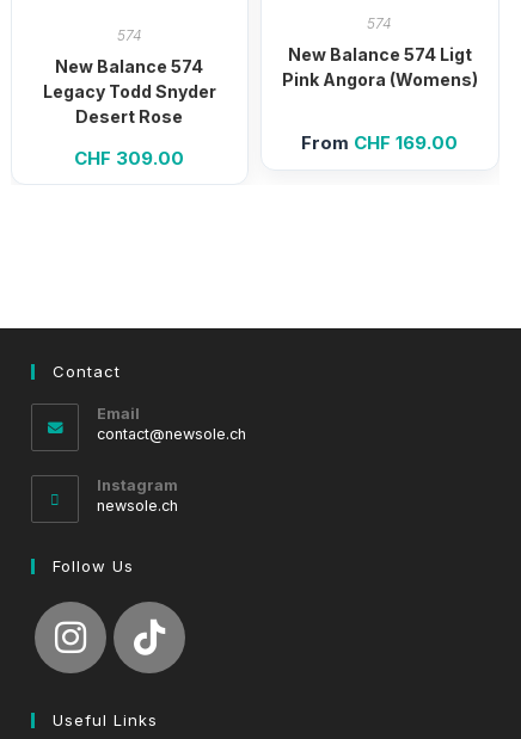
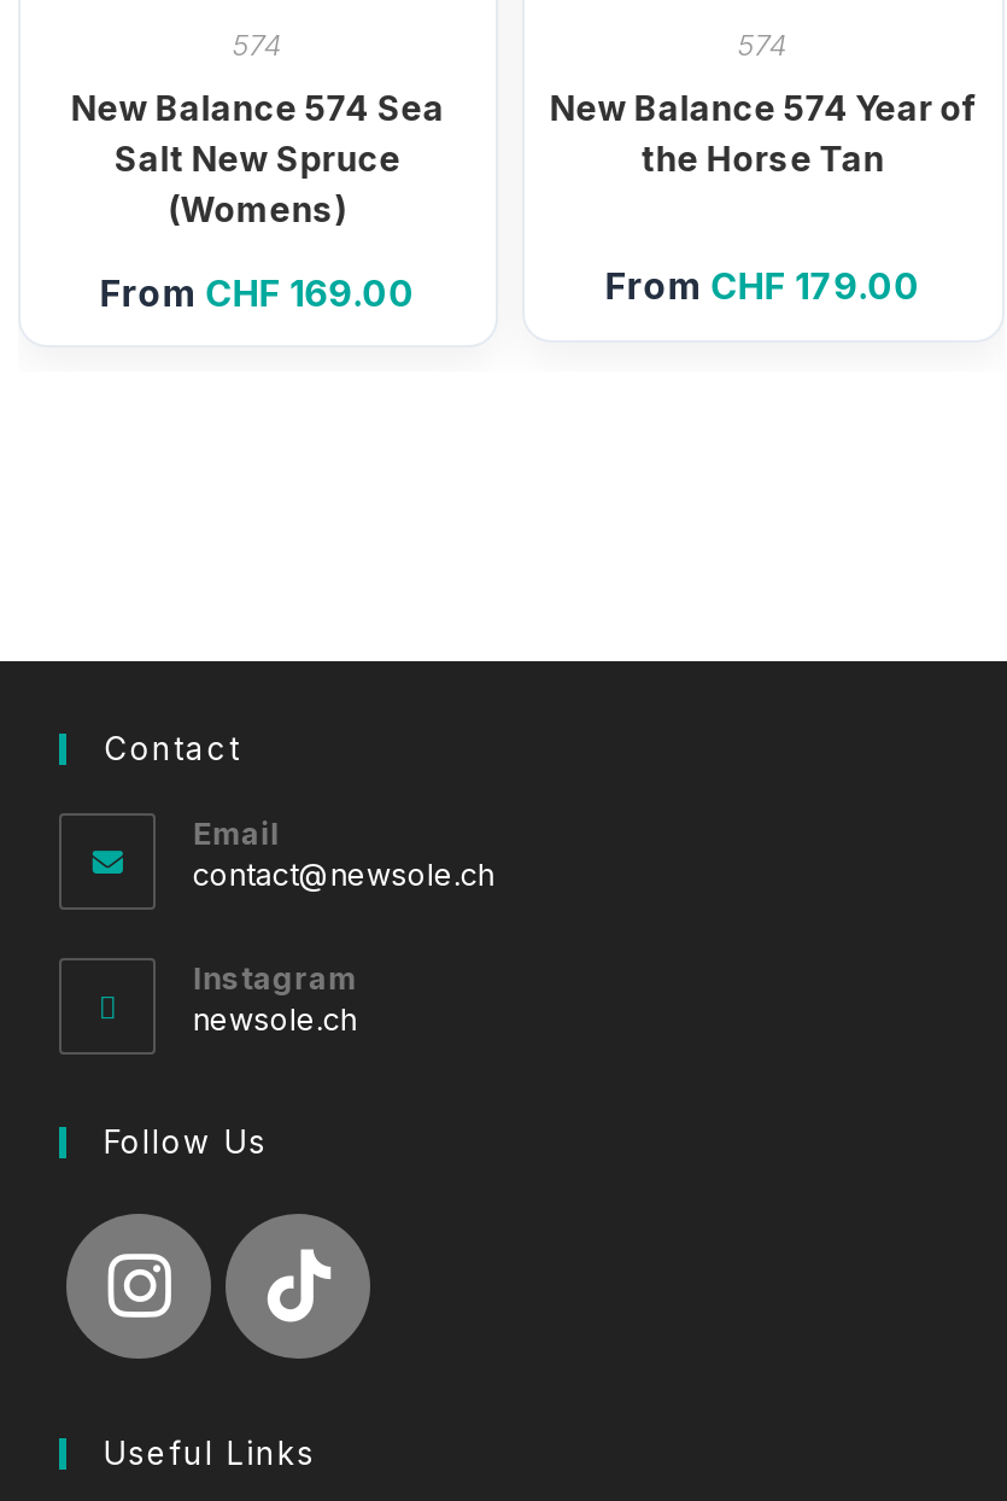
- New Balance 574 Ligt
- Pink Angora (Womens)
+ New Balance 574 Year of
+ the Horse Tan

- New Balance 574
- Legacy Todd Snyder
- Desert Rose
+ New Balance 574 Sea
+ Salt New Spruce
+ (Womens)

- From CHF 169.00
+ From CHF 179.00

- CHF 309.00
+ From CHF 169.00
